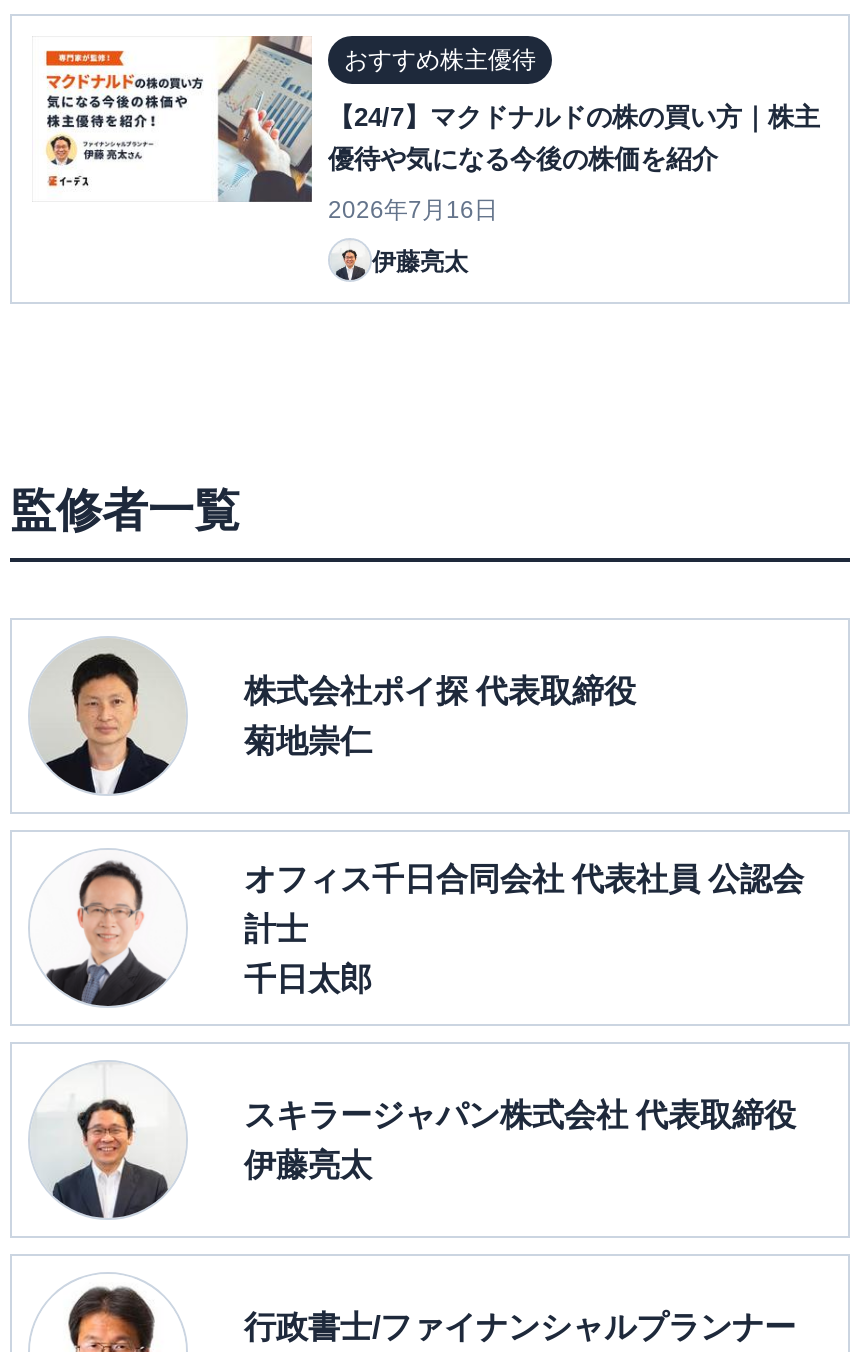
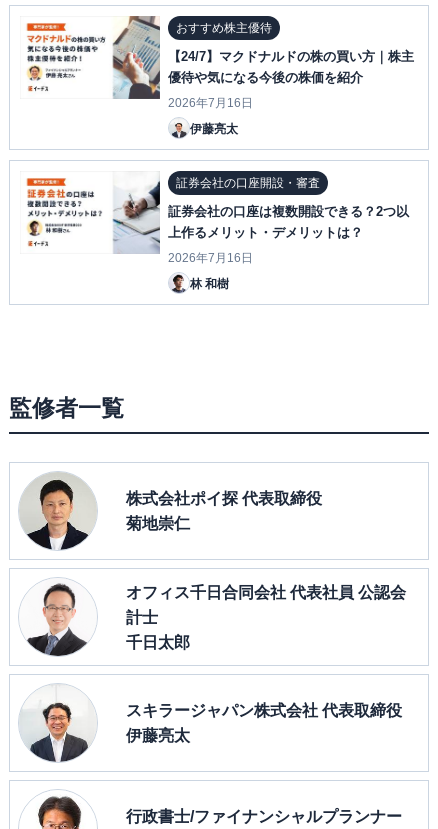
+ [image]

+ [image]
+ 証券会社の口座開設・審査
+ 証券会社の口座は複数開設できる？2つ以
+ 上作るメリット・デメリットは？
+ 2026年7月16日
+ 林 和樹
